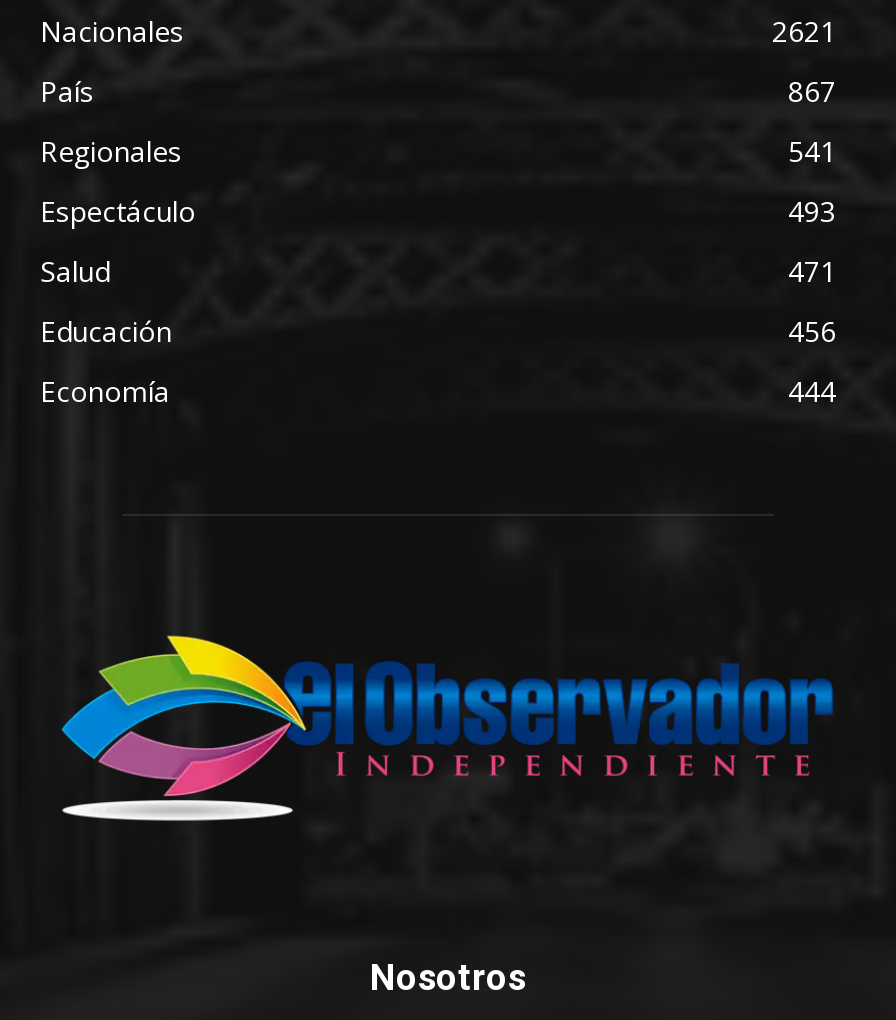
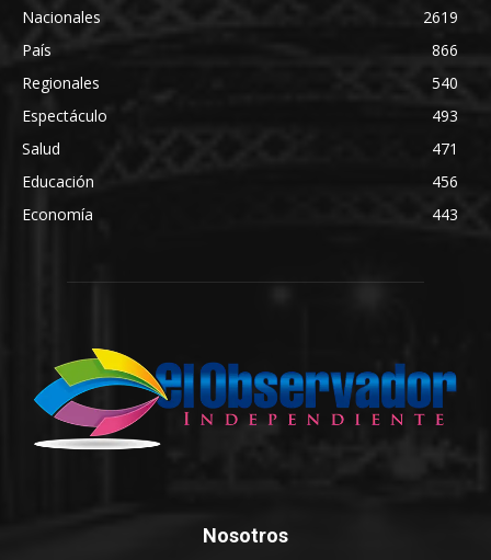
- 2621
+ 2619

- 867
+ 866

- 541
+ 540

- 444
+ 443
